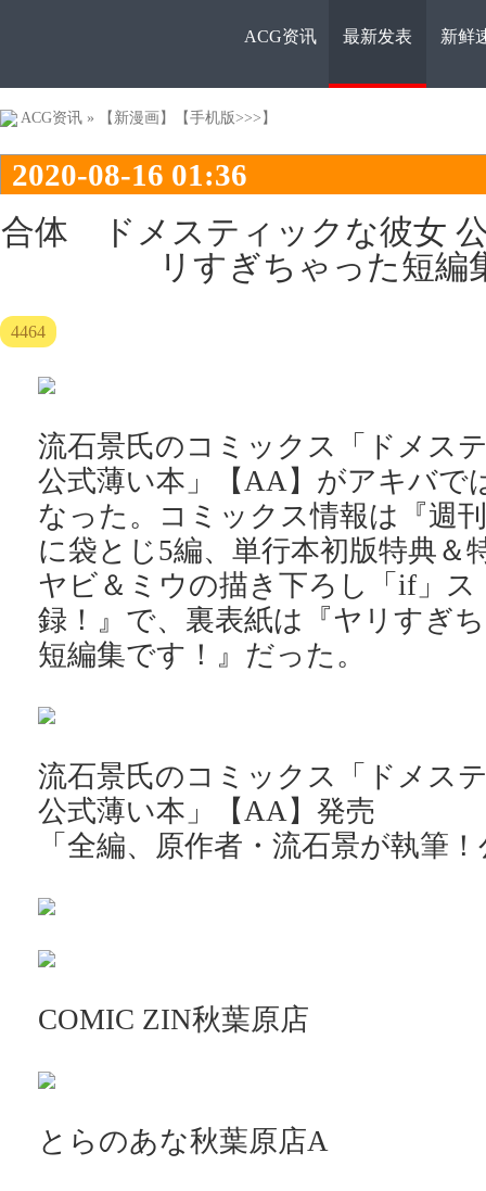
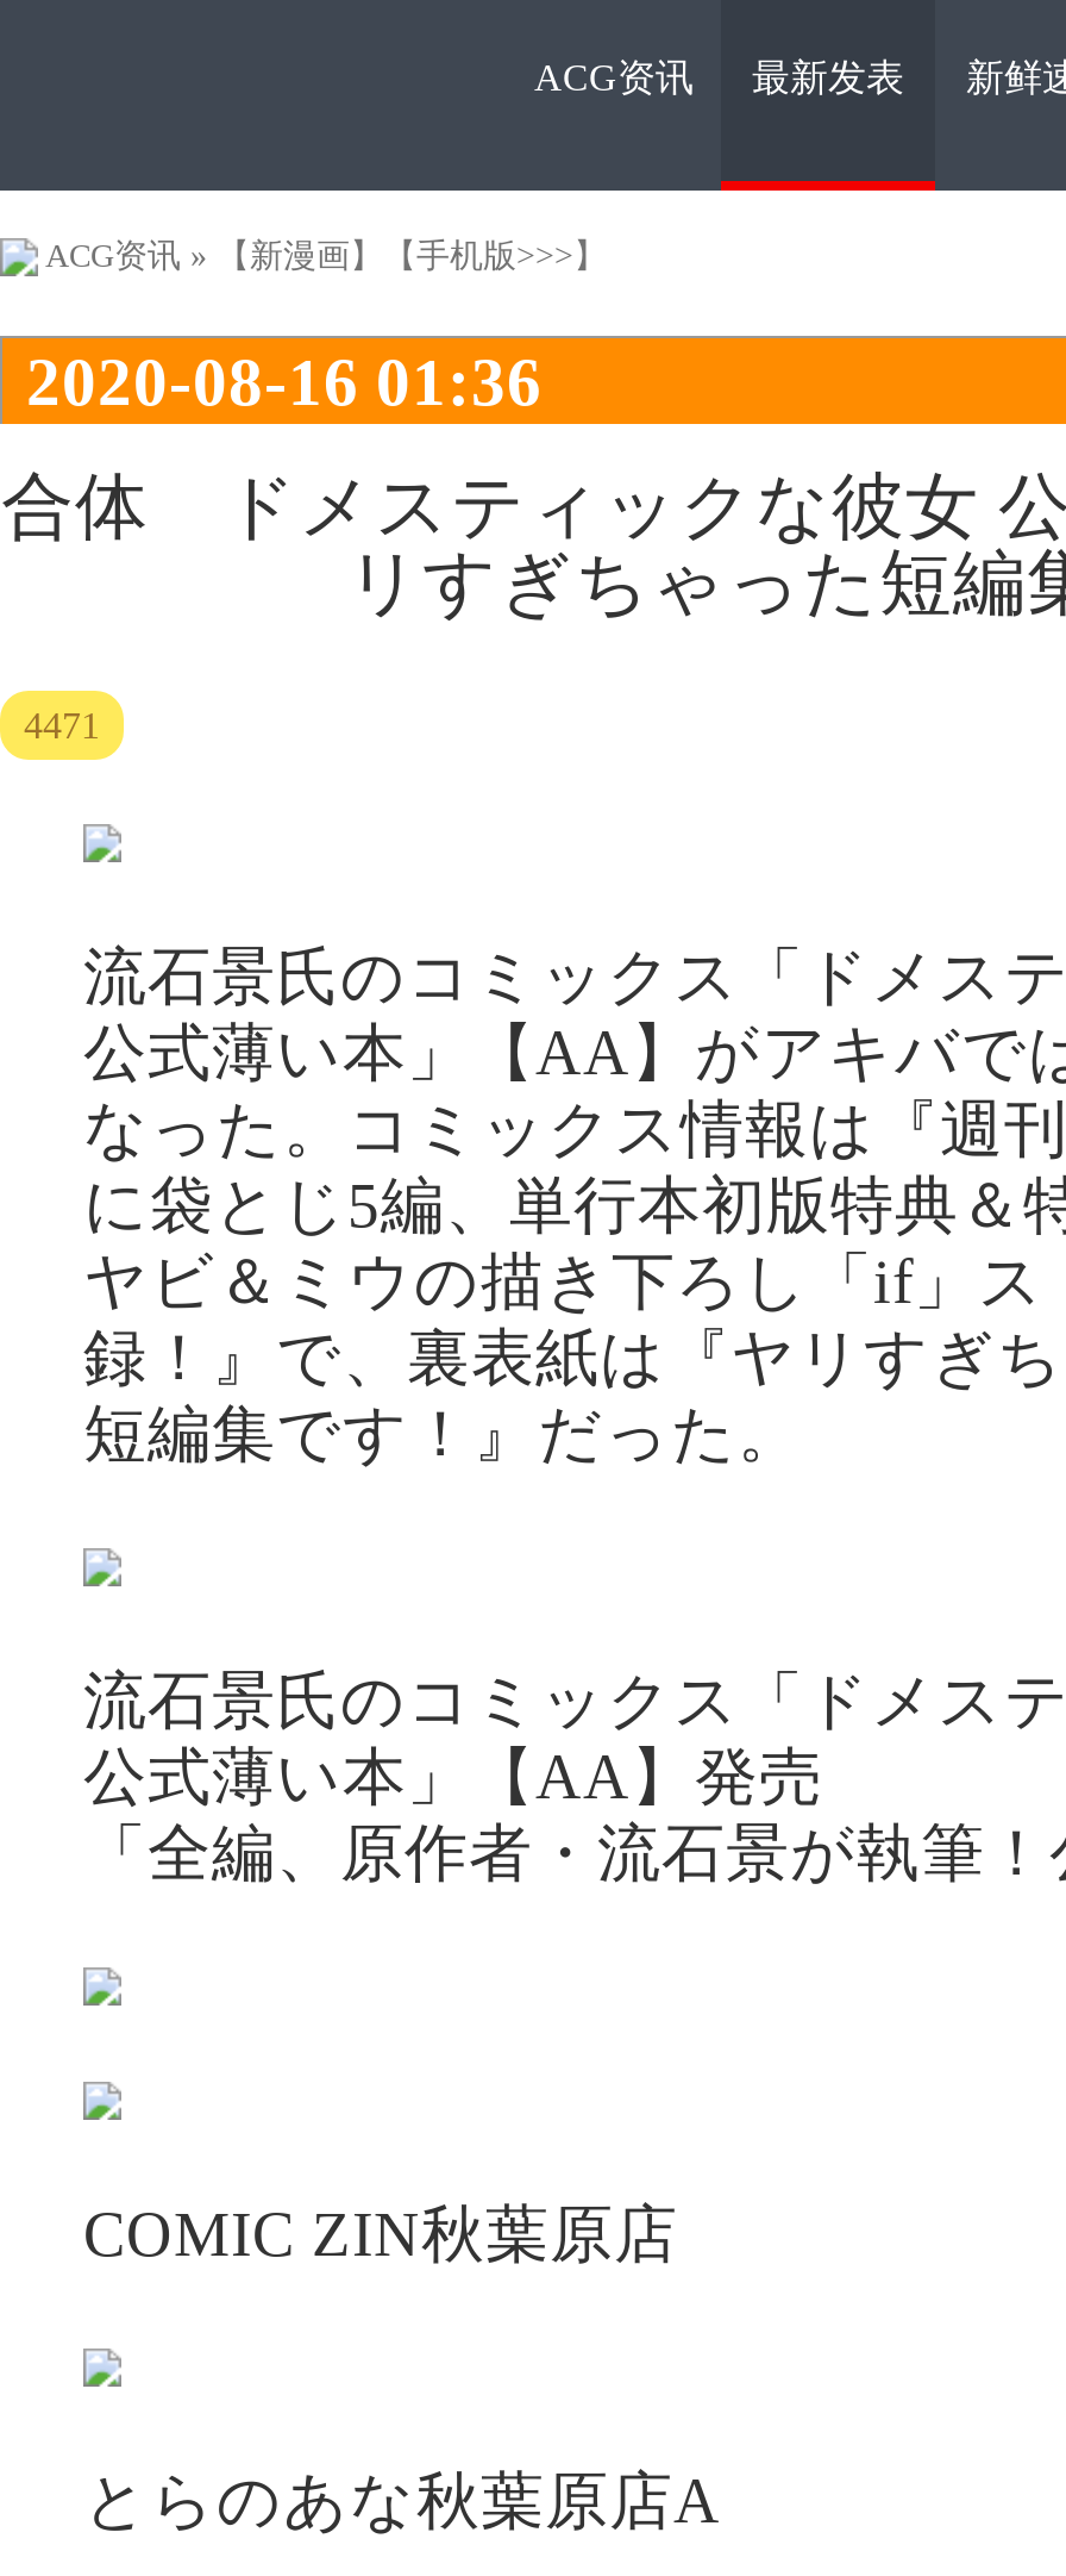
- 4464
+ 4471
